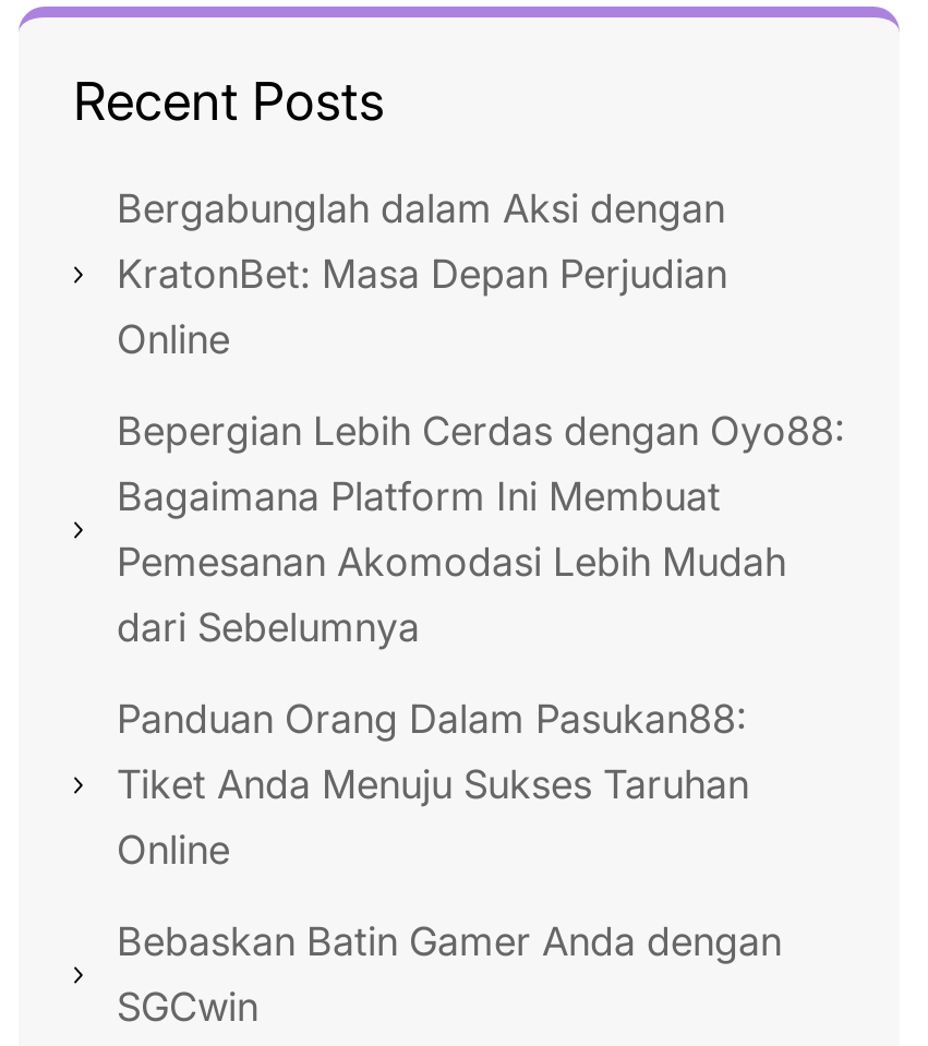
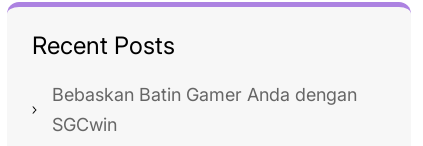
- Bergabunglah dalam Aksi dengan
- KratonBet: Masa Depan Perjudian
- Online
- Bepergian Lebih Cerdas dengan Oyo88:
- Bagaimana Platform Ini Membuat
- Pemesanan Akomodasi Lebih Mudah
- dari Sebelumnya
- Panduan Orang Dalam Pasukan88:
- Tiket Anda Menuju Sukses Taruhan
- Online
